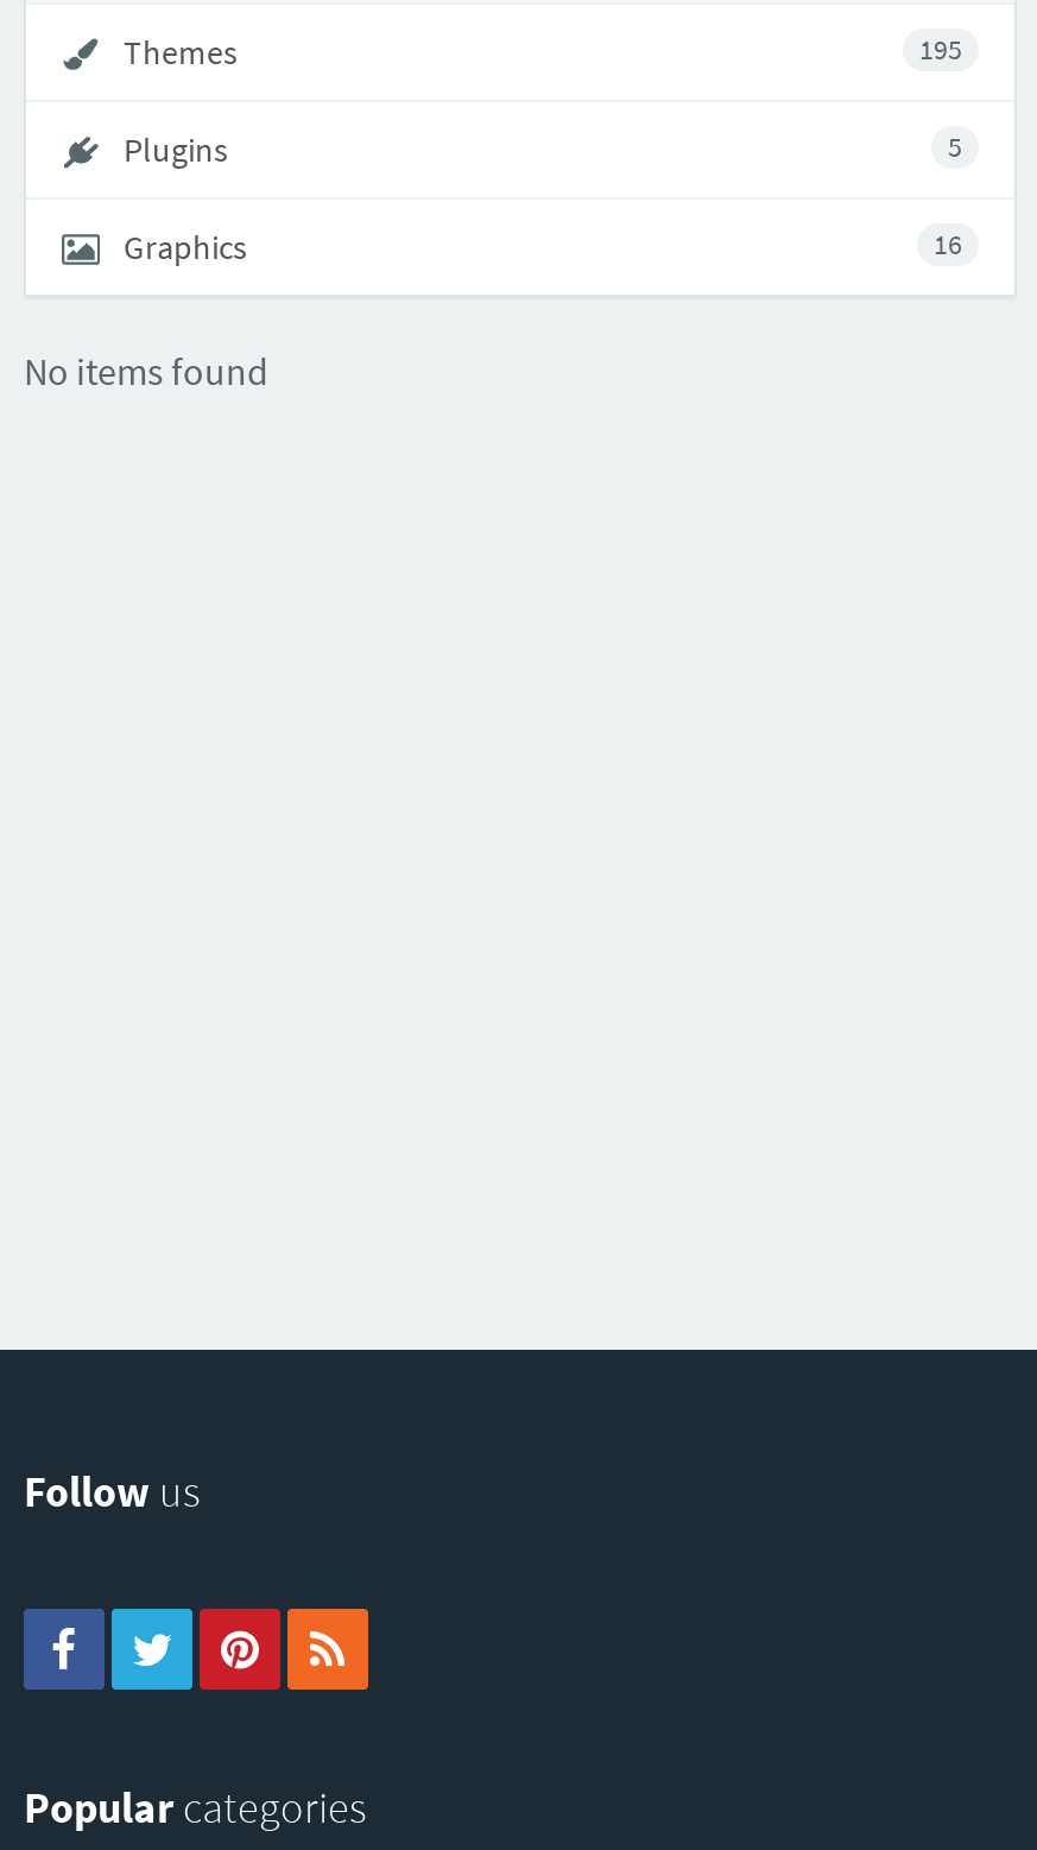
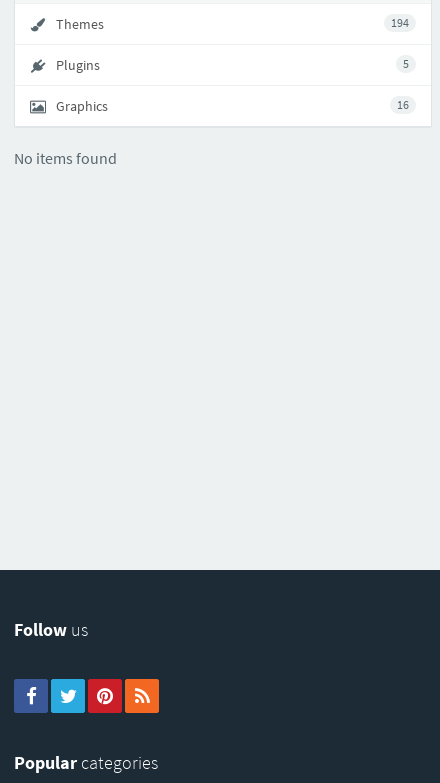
- 195
+ 194
